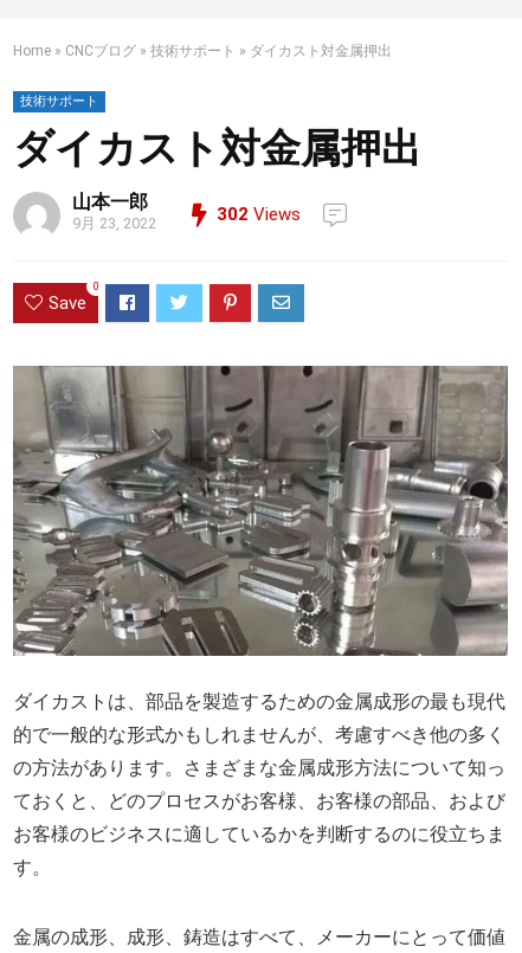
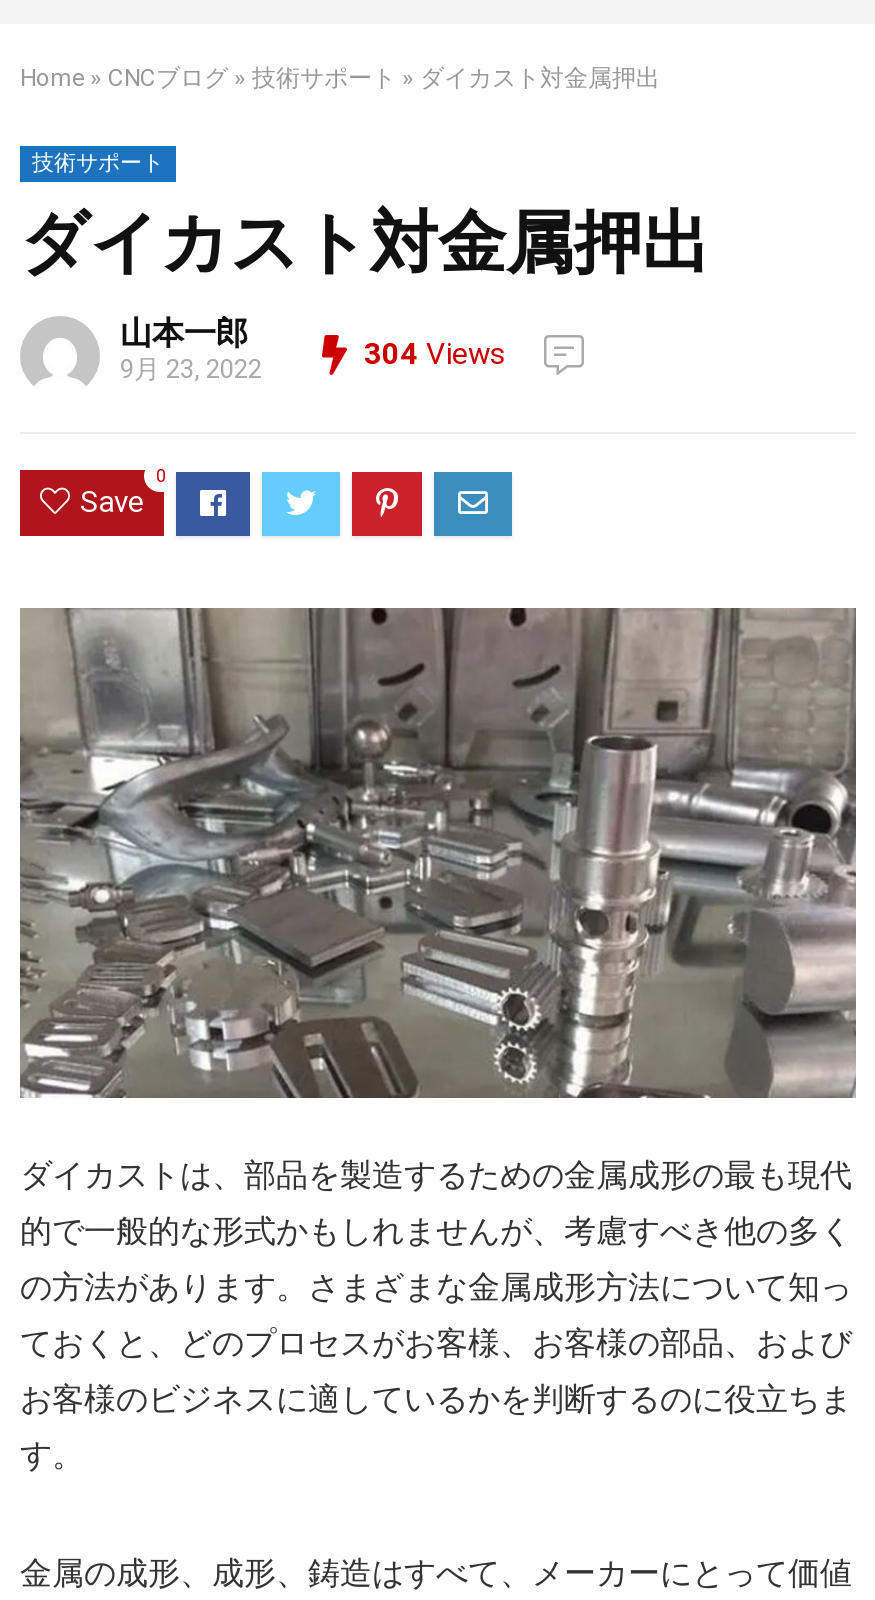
- 302 Views
+ 304 Views
